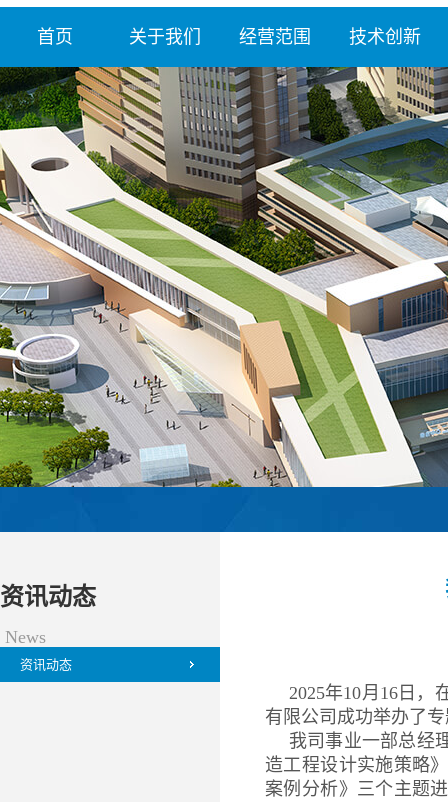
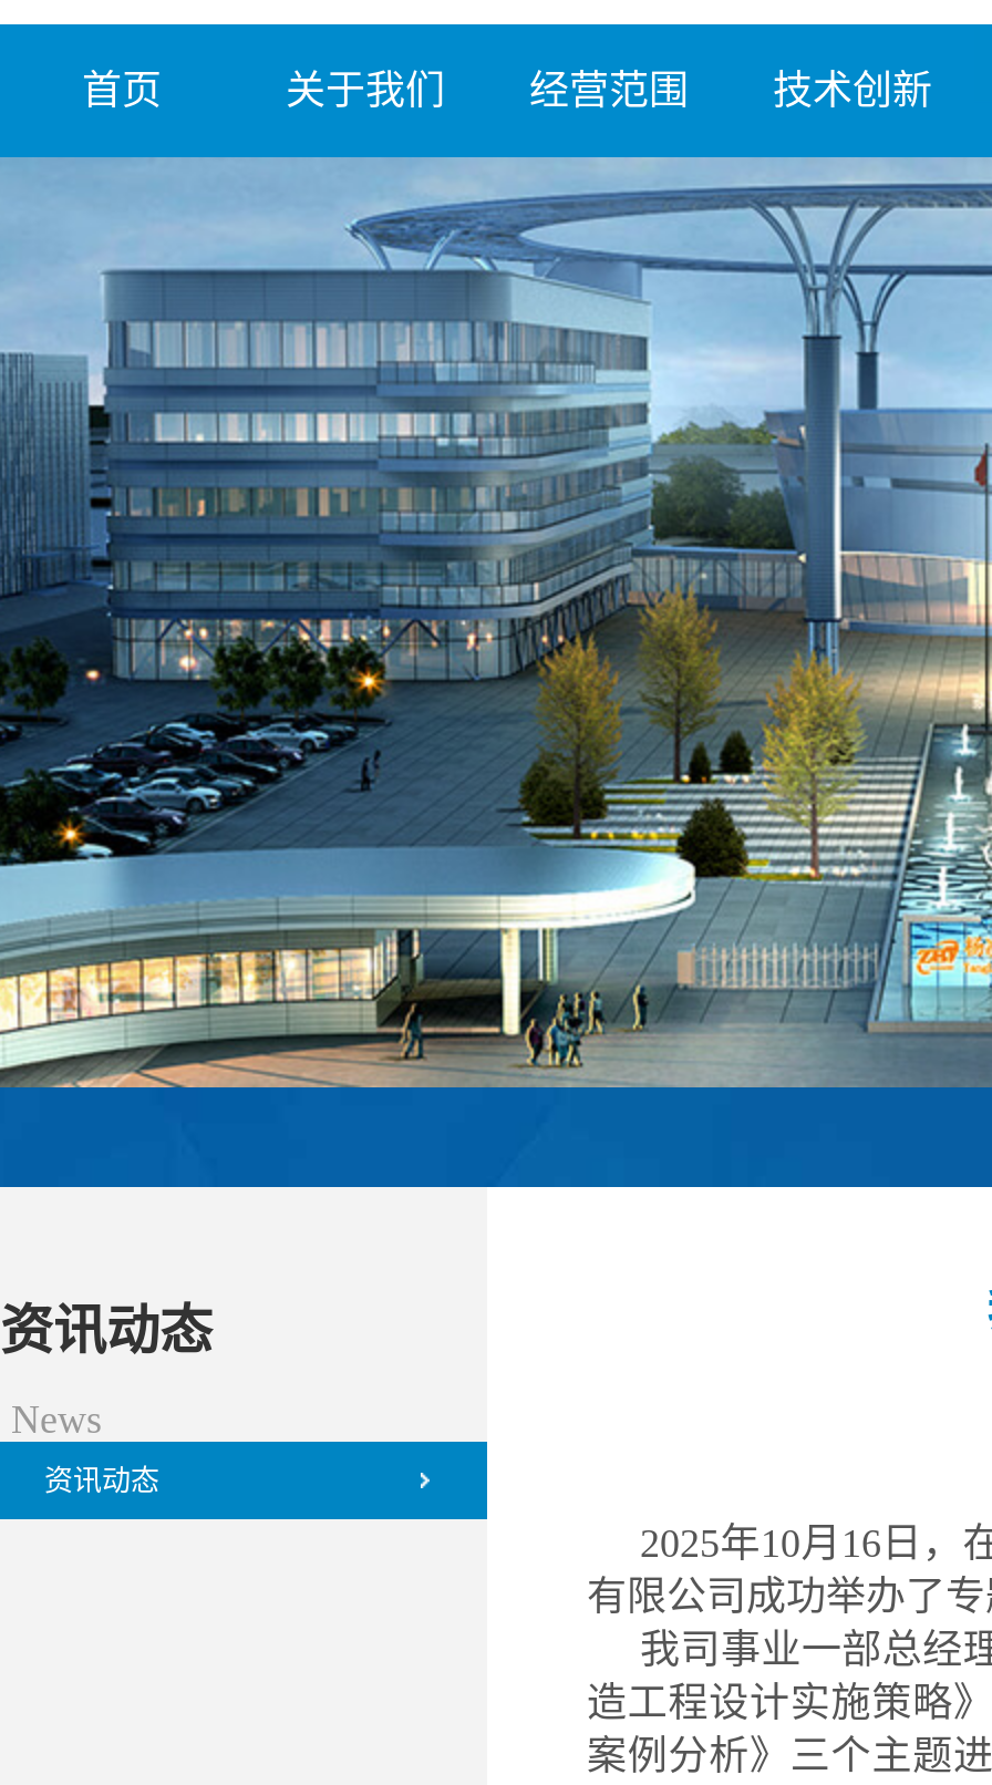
- [image]
+ [image]
